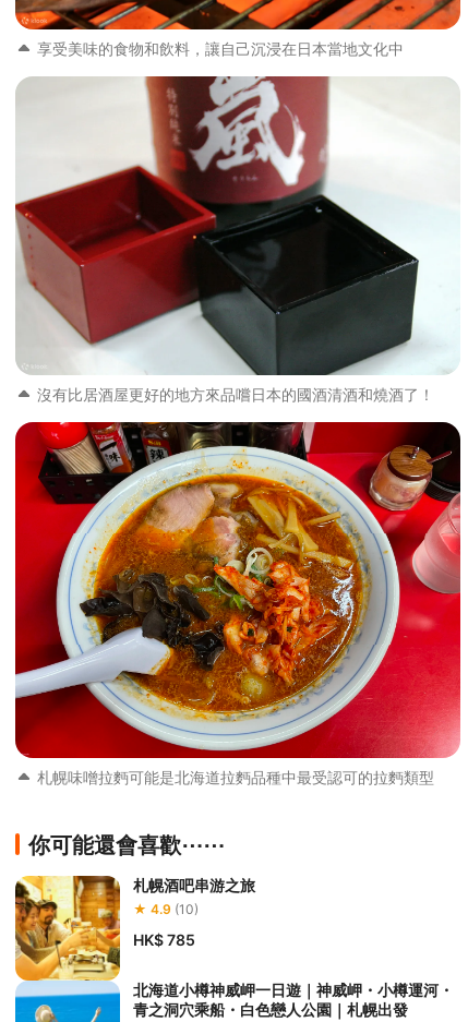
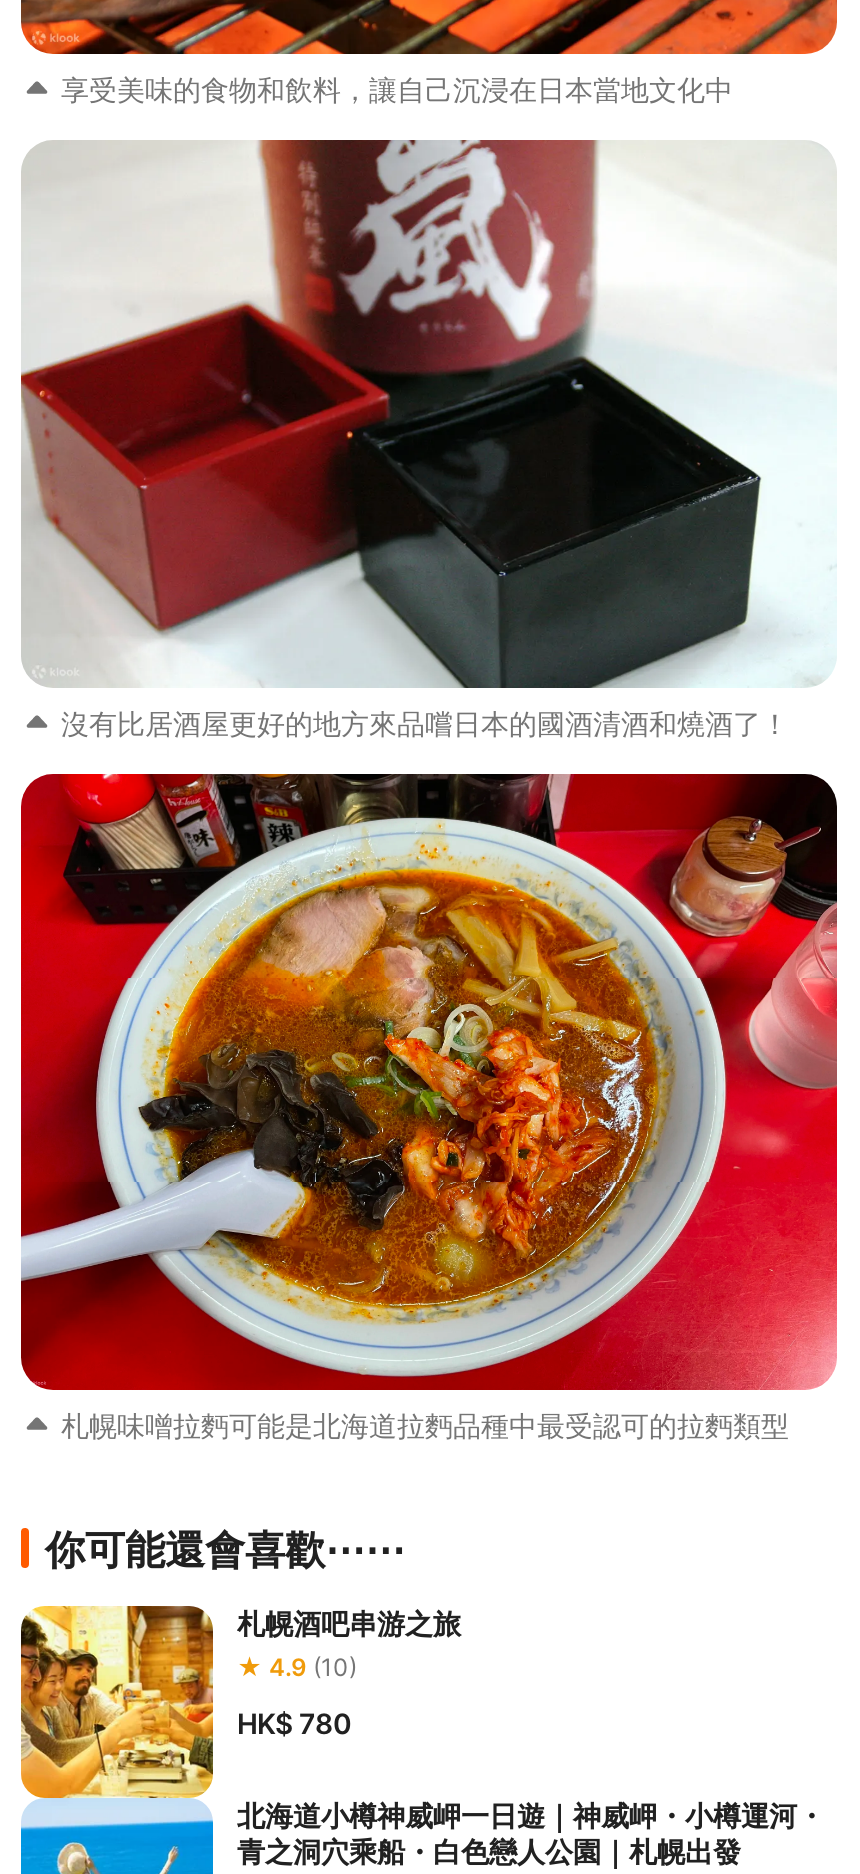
- HK$ 785
+ HK$ 780
